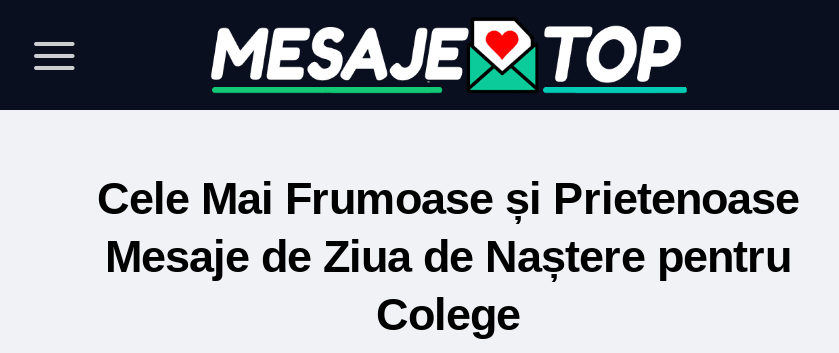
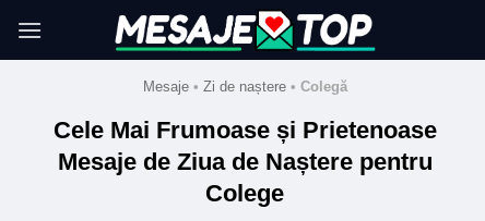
+ Mesaje • Zi de naștere • Colegă
